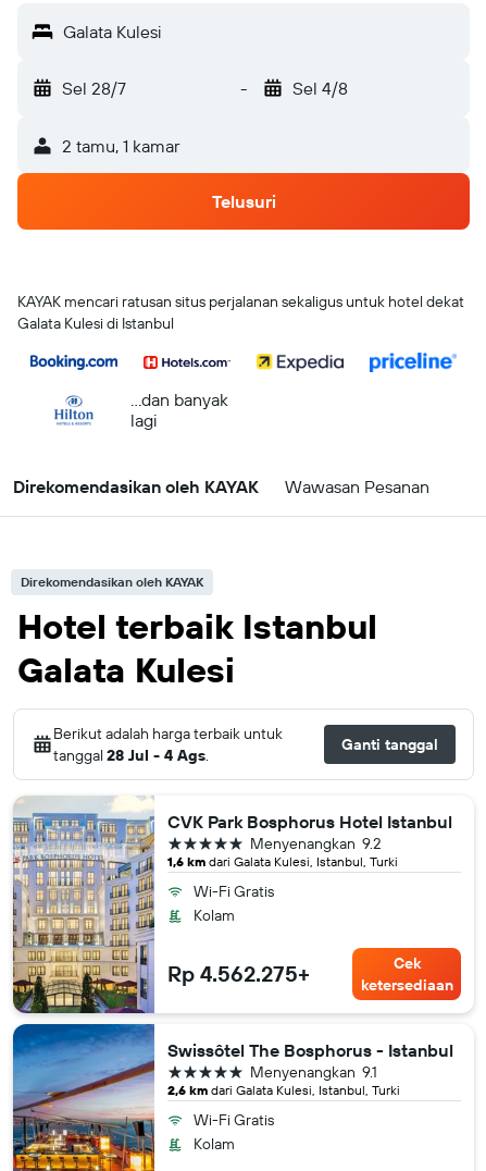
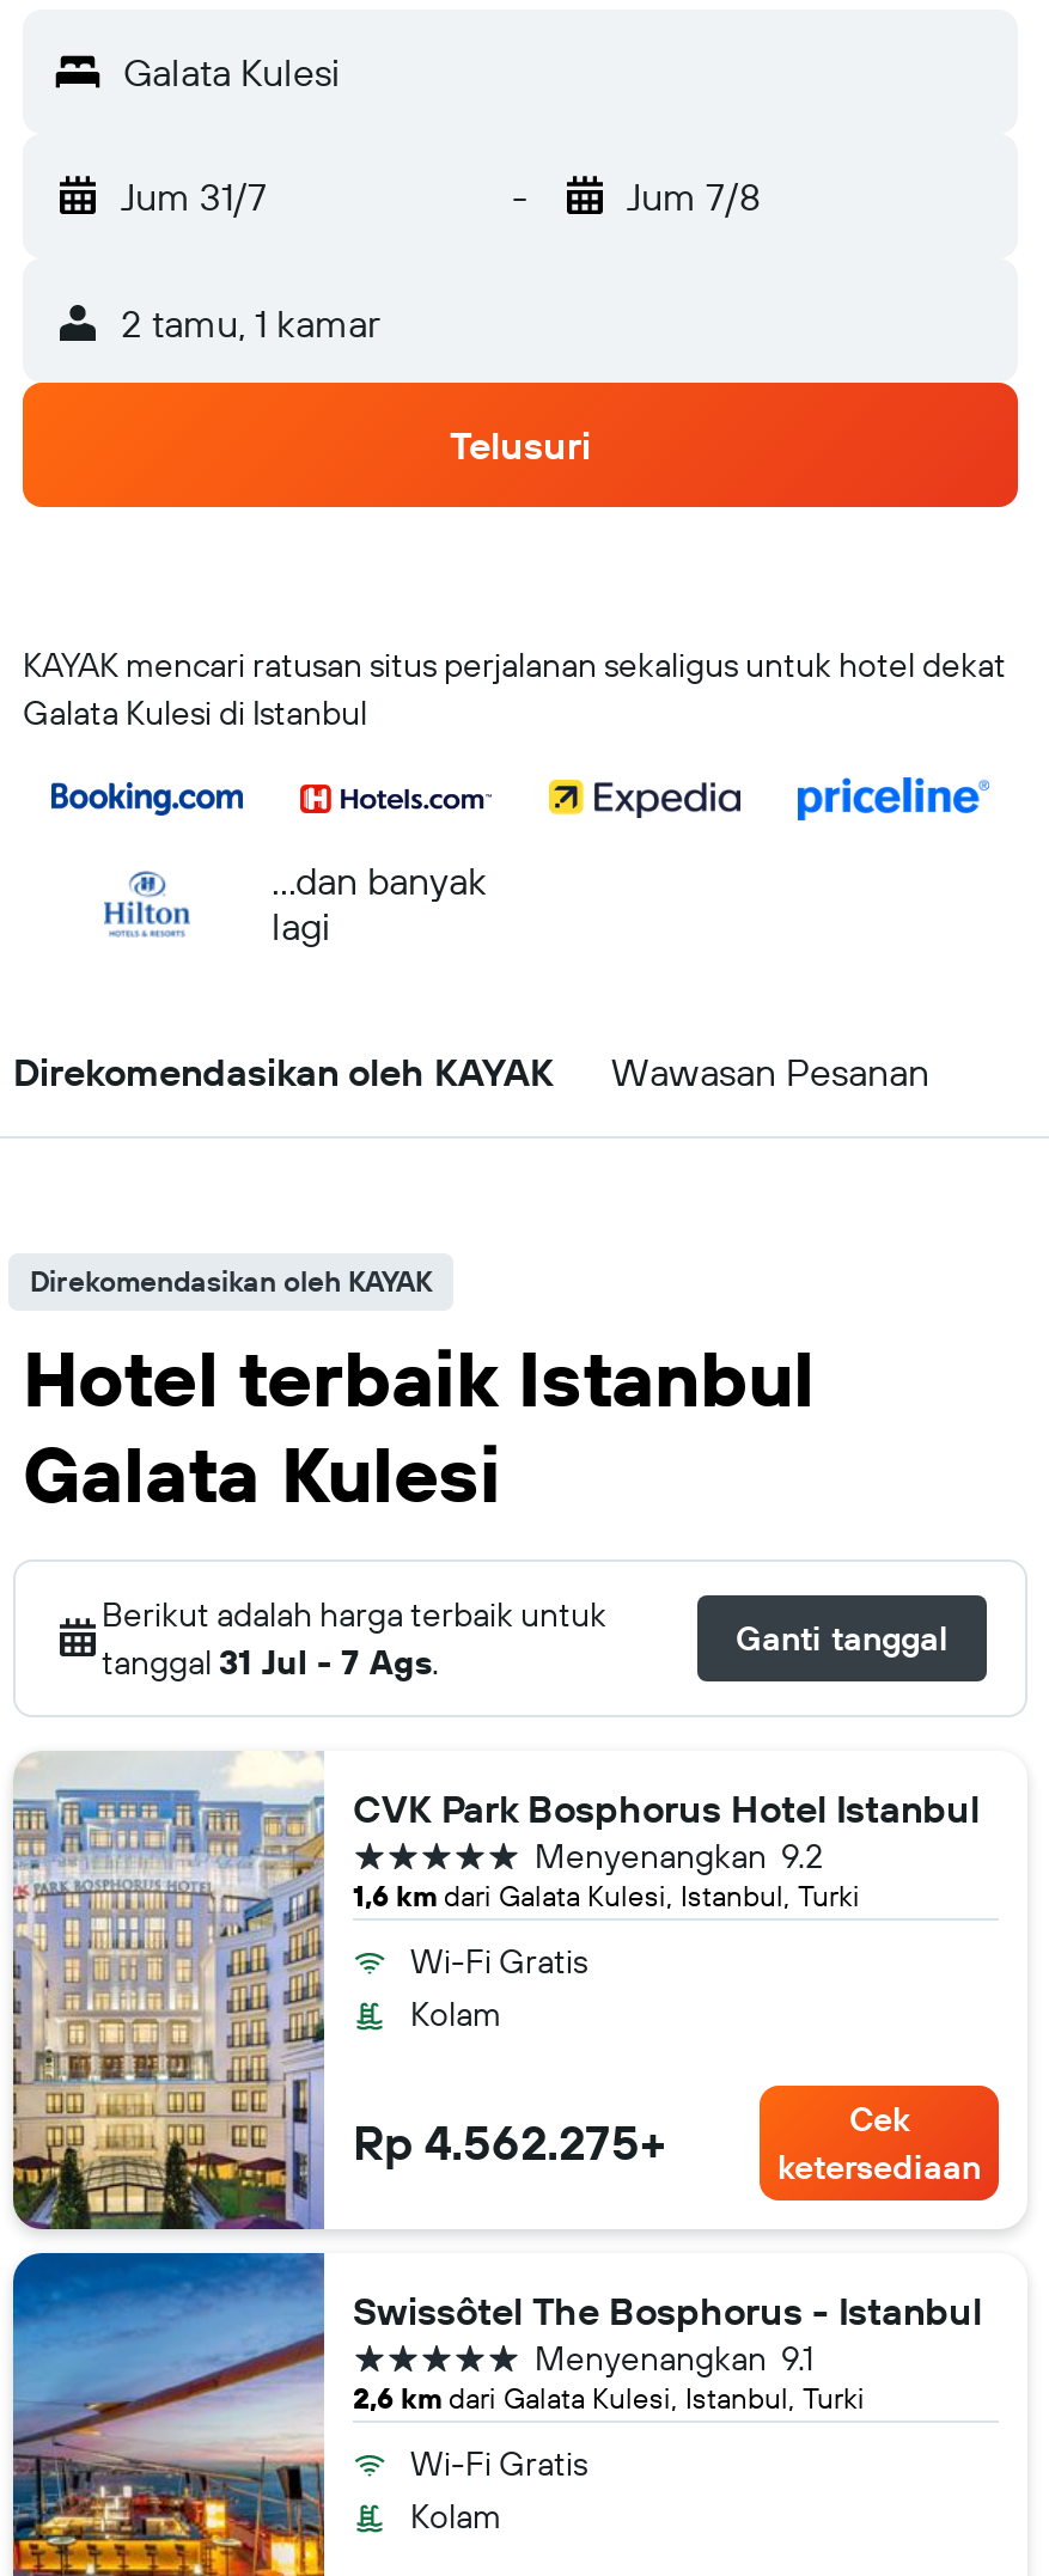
- Sel 28/7
+ Jum 31/7

- Sel 4/8
+ Jum 7/8

- tanggal 28 Jul - 4 Ags.
+ tanggal 31 Jul - 7 Ags.
